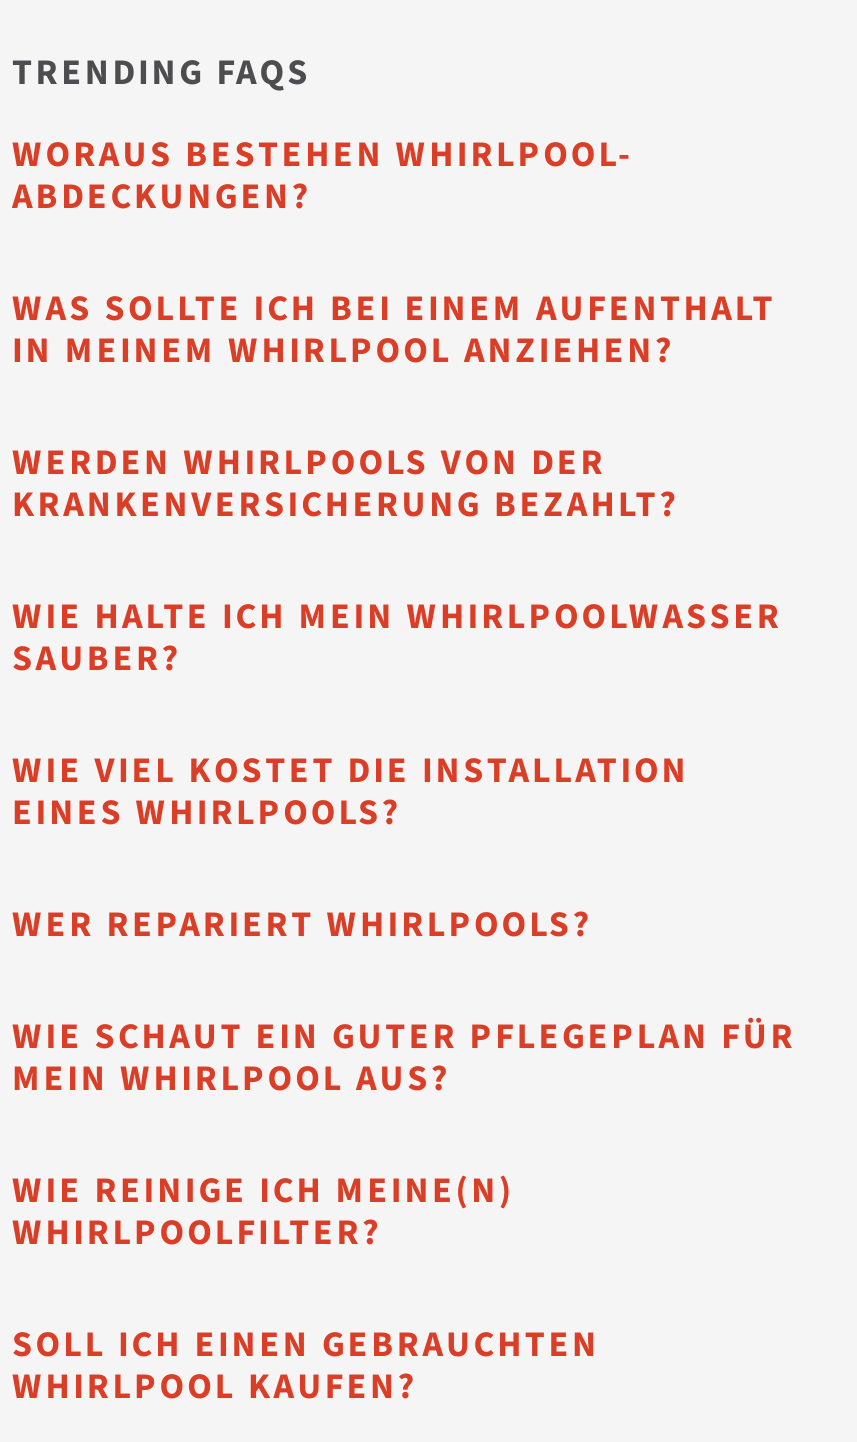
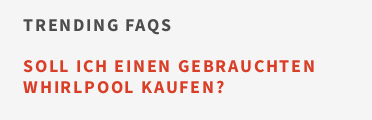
- WORAUS BESTEHEN WHIRLPOOL-
- ABDECKUNGEN?
- WAS SOLLTE ICH BEI EINEM AUFENTHALT
- IN MEINEM WHIRLPOOL ANZIEHEN?
- WERDEN WHIRLPOOLS VON DER
- KRANKENVERSICHERUNG BEZAHLT?
- WIE HALTE ICH MEIN WHIRLPOOLWASSER
- SAUBER?
- WIE VIEL KOSTET DIE INSTALLATION
- EINES WHIRLPOOLS?
- WER REPARIERT WHIRLPOOLS?
- WIE SCHAUT EIN GUTER PFLEGEPLAN FÜR
- MEIN WHIRLPOOL AUS?
- WIE REINIGE ICH MEINE(N)
- WHIRLPOOLFILTER?
